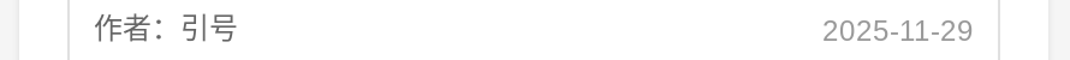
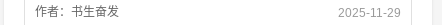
- 作者：引号
+ 作者：书生奋发
